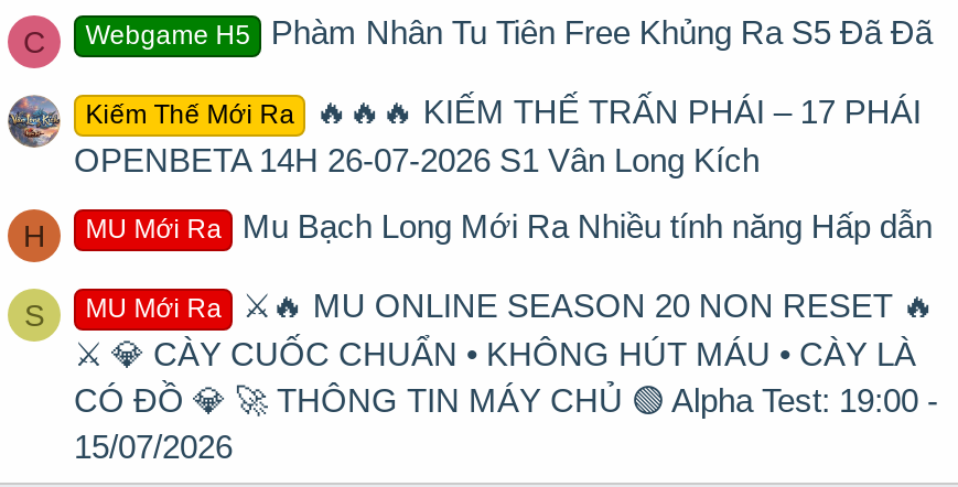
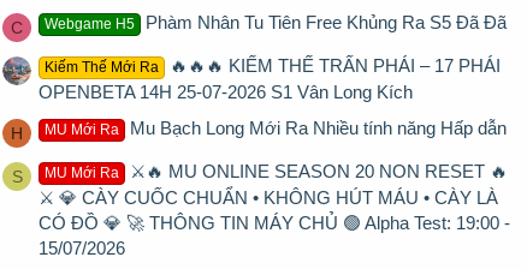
- OPENBETA 14H 26-07-2026 S1 Vân Long Kích
+ OPENBETA 14H 25-07-2026 S1 Vân Long Kích
